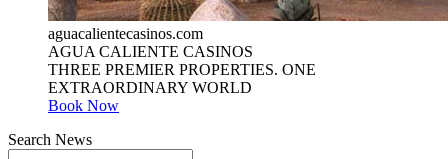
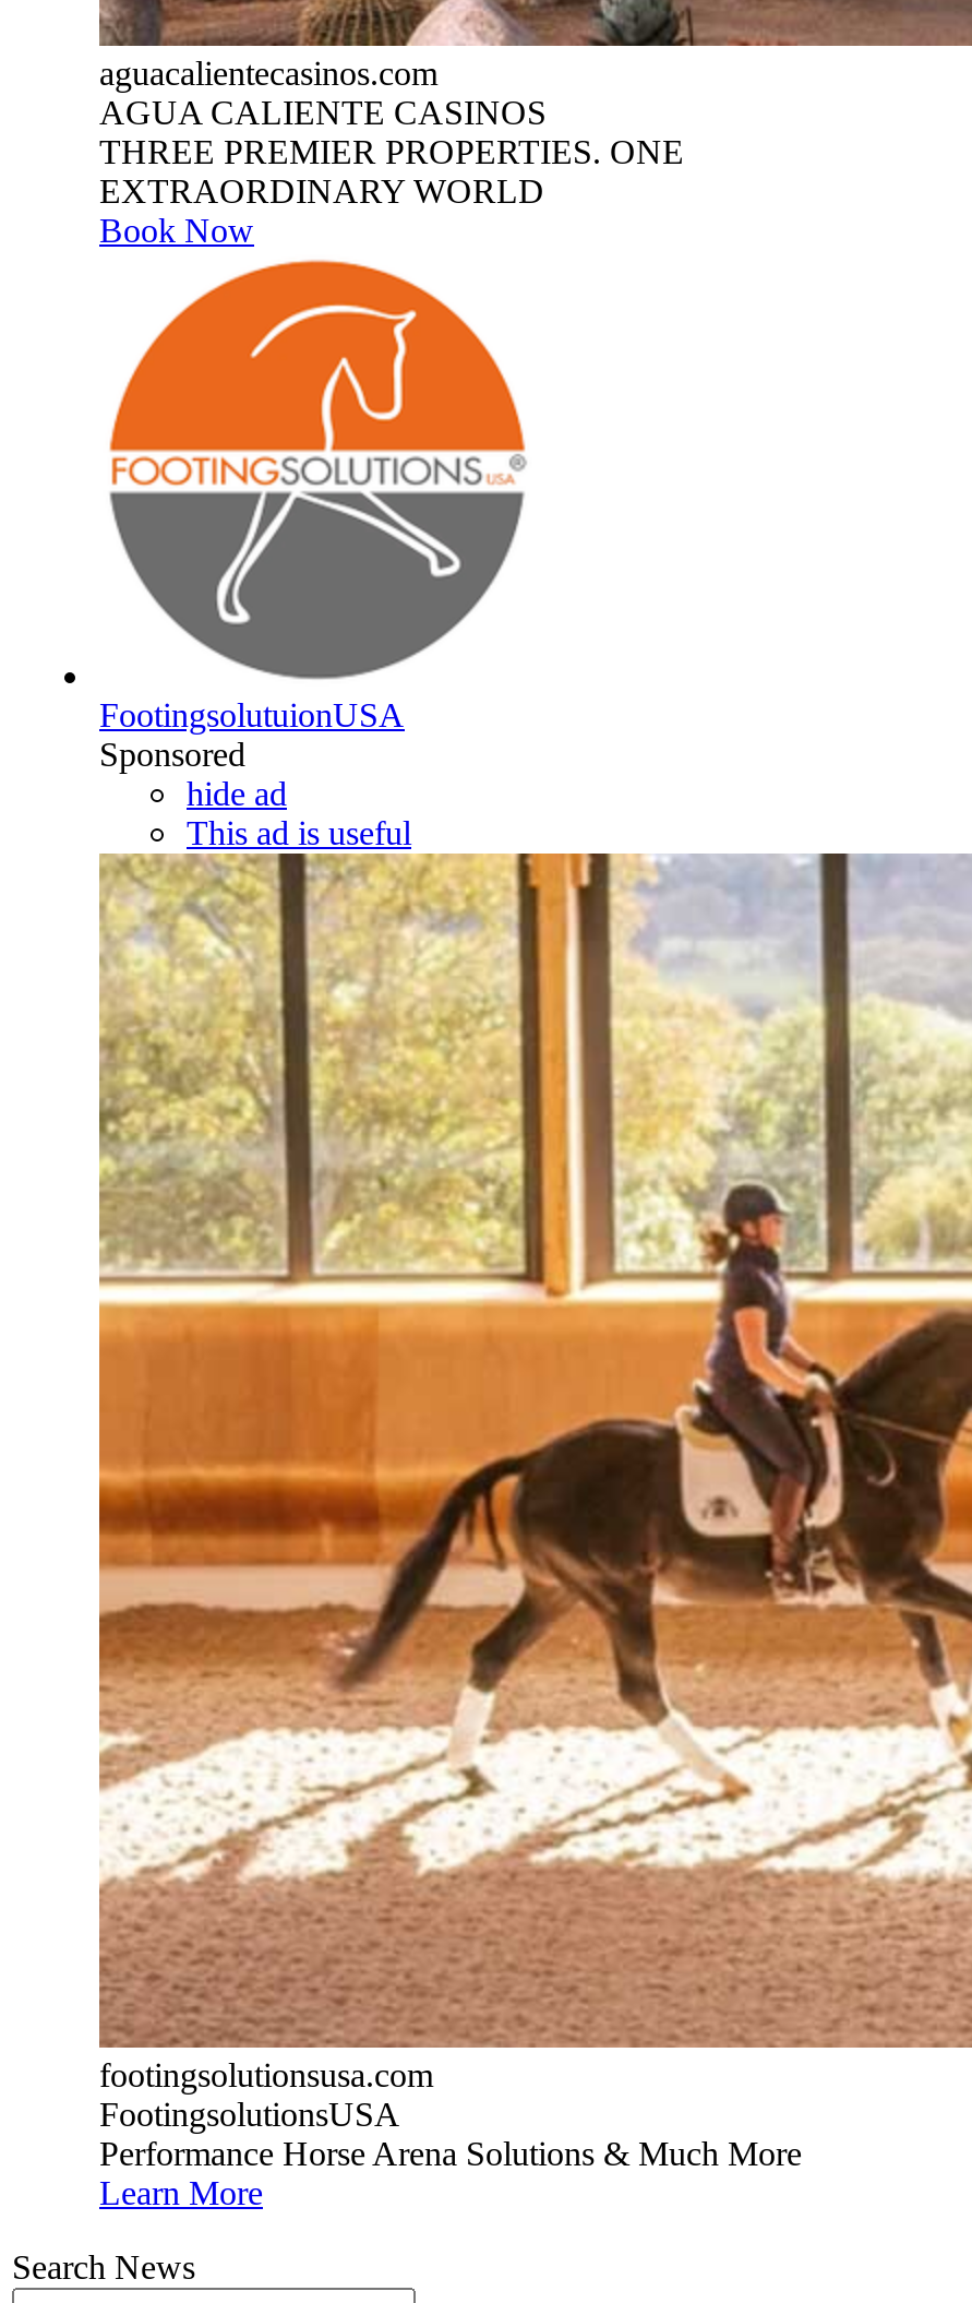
+ [image]
+ footingsolutionsusa.com
+ FootingsolutionsUSA
+ Performance Horse Arena Solutions & Much More
+ Learn More

+ [image]
+ FootingsolutuionUSA
+ Sponsored
+ hide ad
+ This ad is useful
